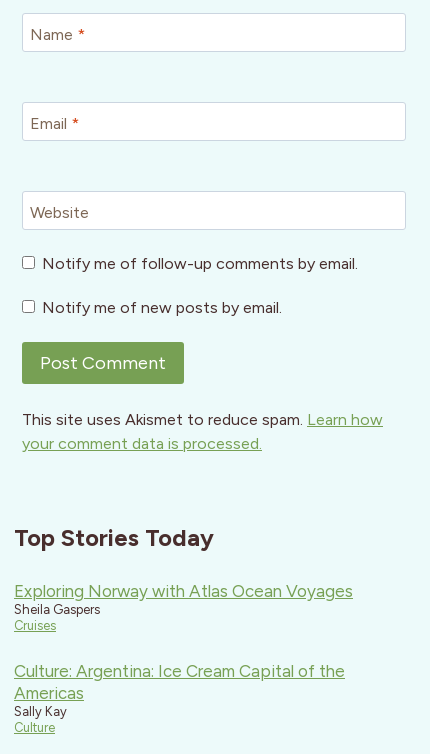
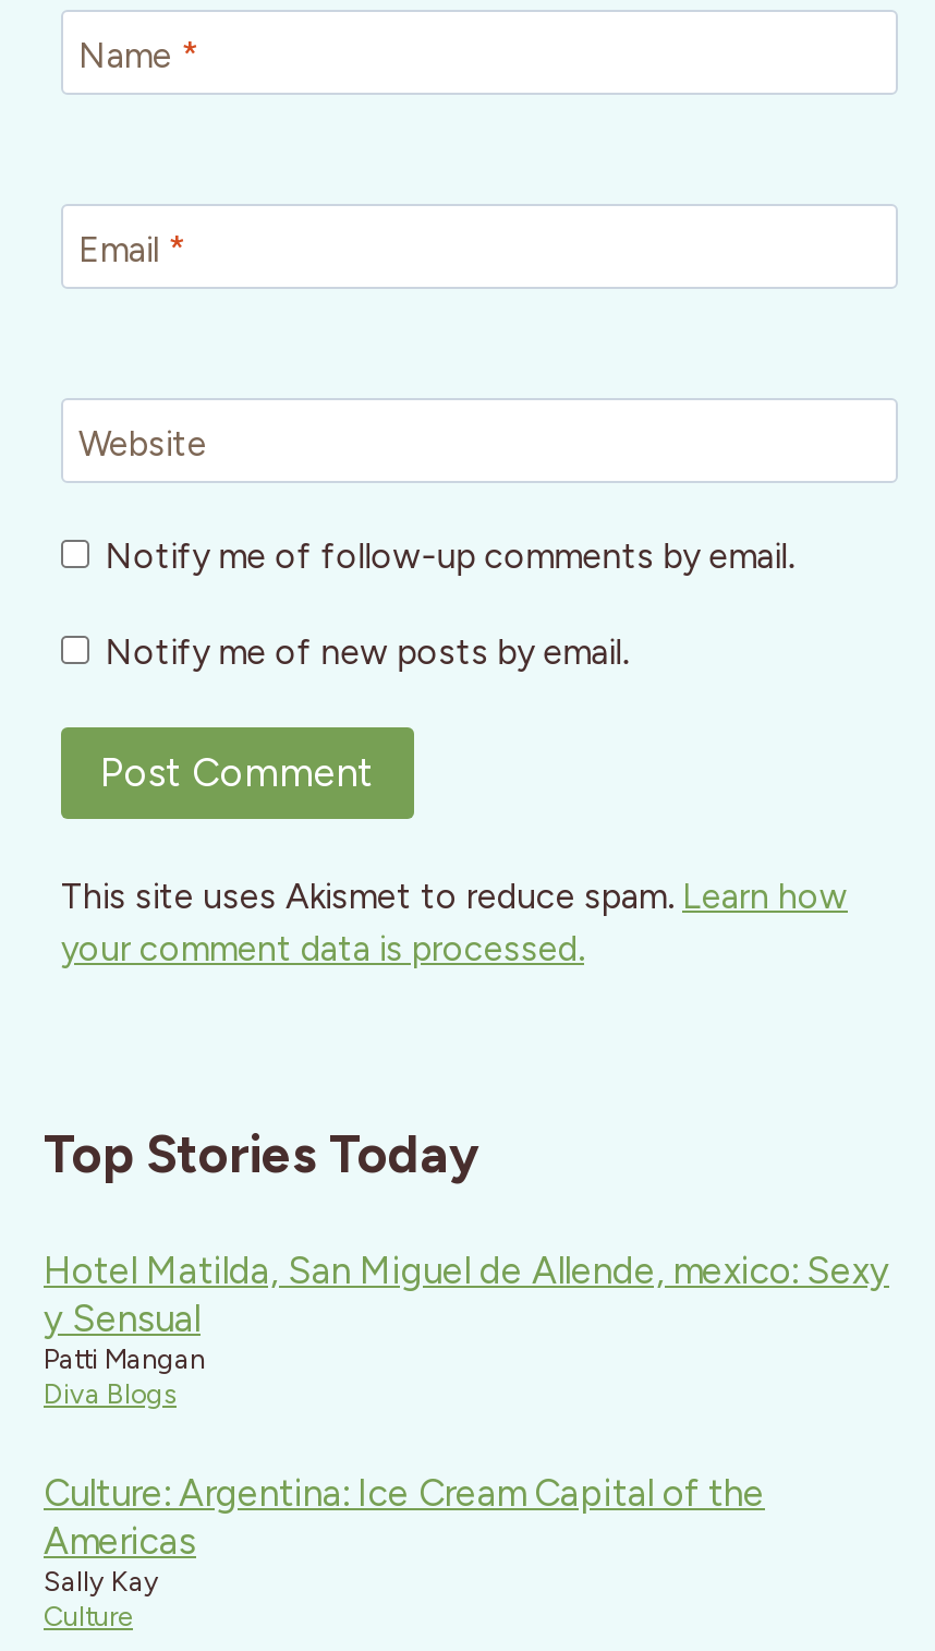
- Exploring Norway with Atlas Ocean Voyages
- Sheila Gaspers
- Cruises
+ Hotel Matilda, San Miguel de Allende, mexico: Sexy
+ y Sensual
+ Patti Mangan
+ Diva Blogs
